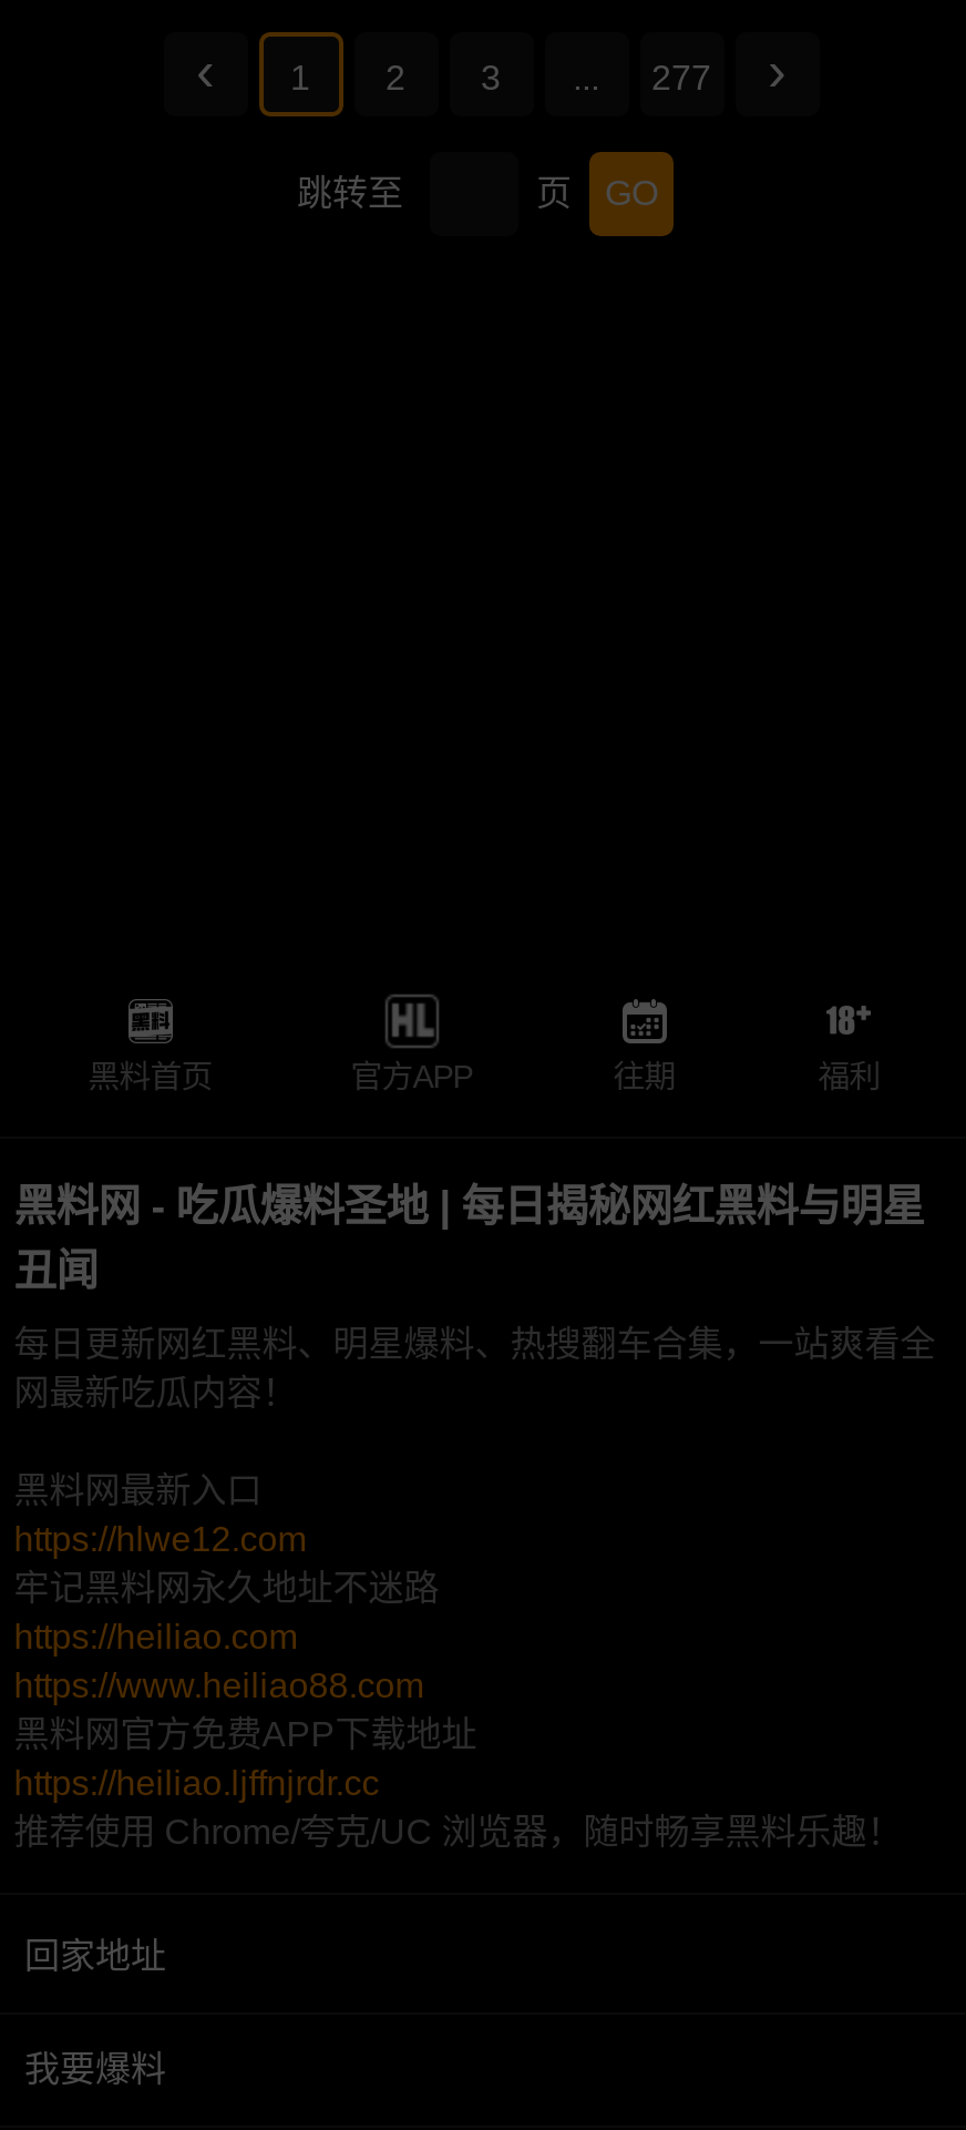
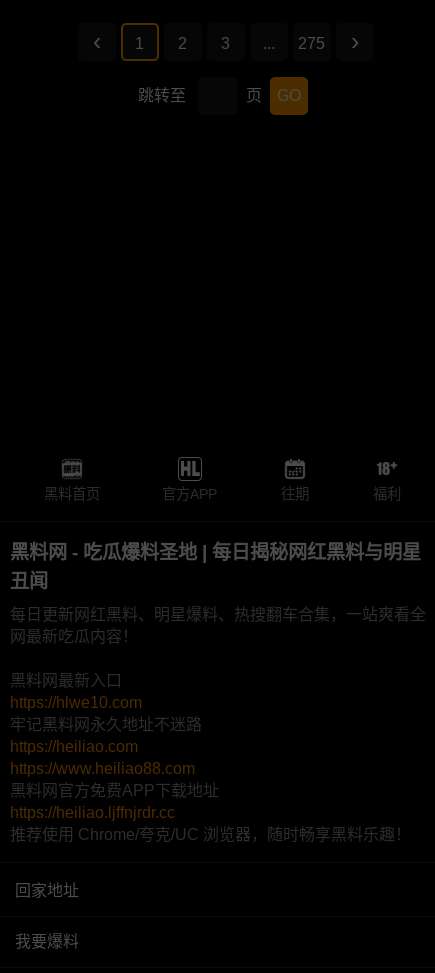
- 277
+ 275

- https://hlwe12.com
+ https://hlwe10.com
